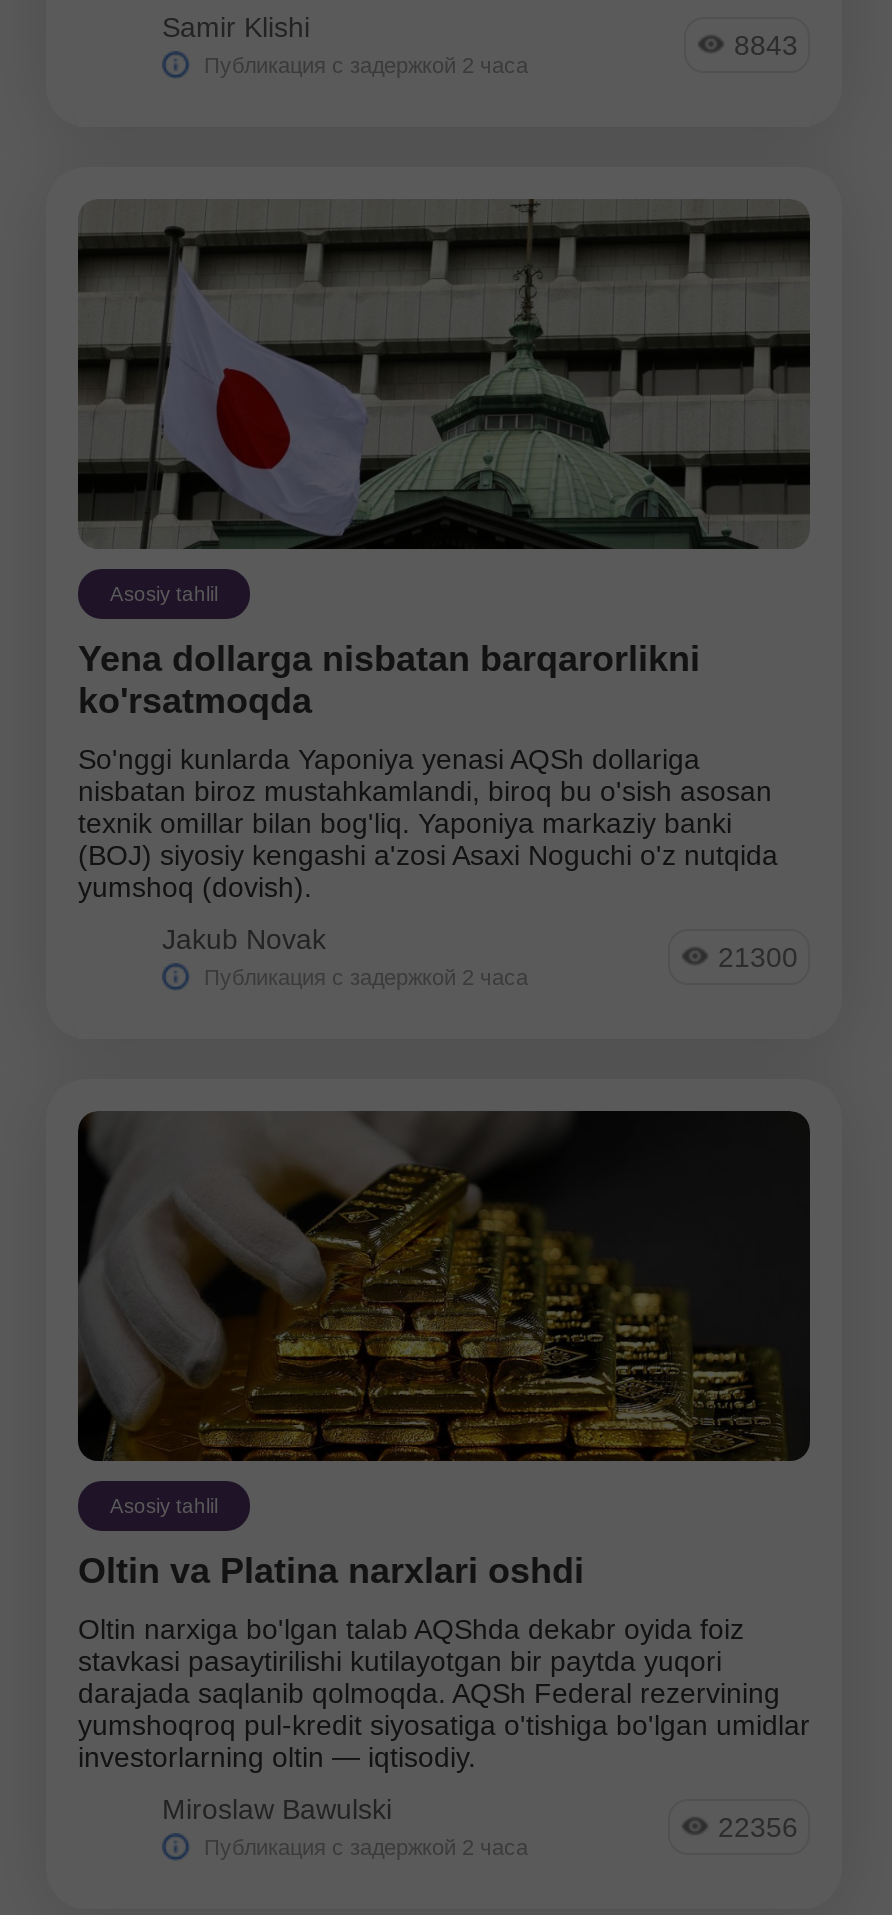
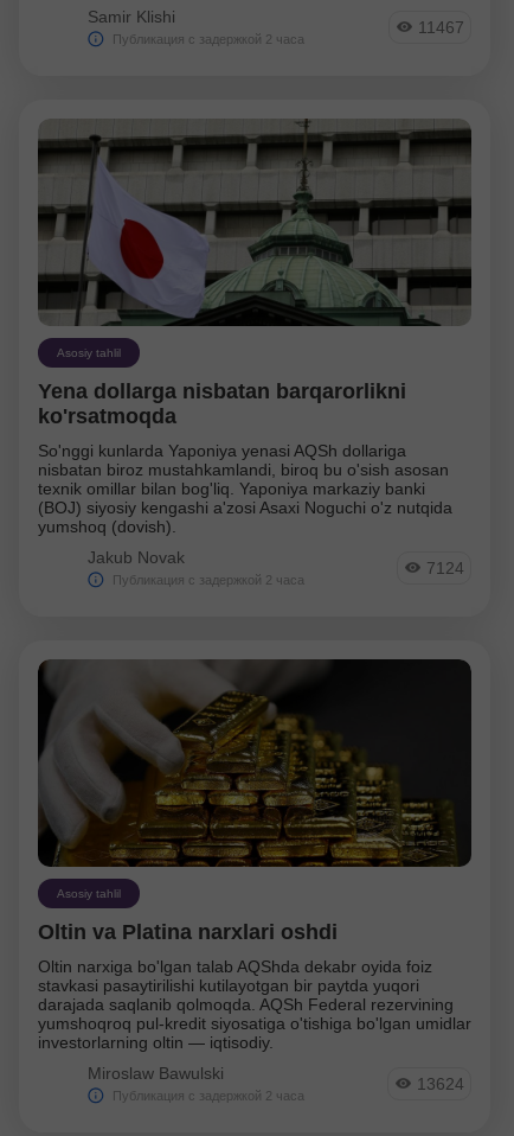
- 8843
+ 11467

- 21300
+ 7124

- 22356
+ 13624
